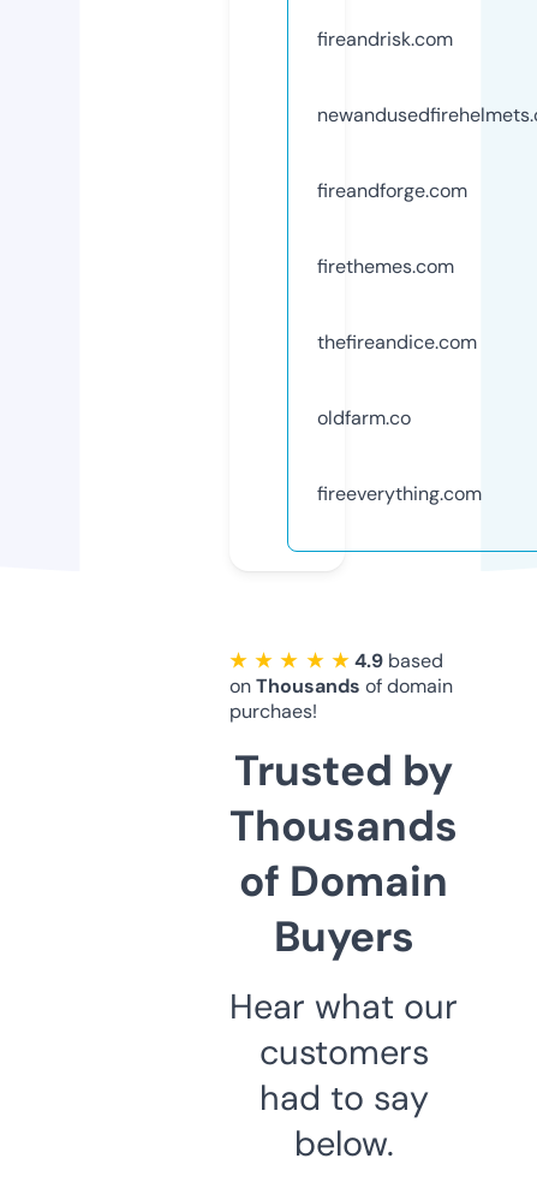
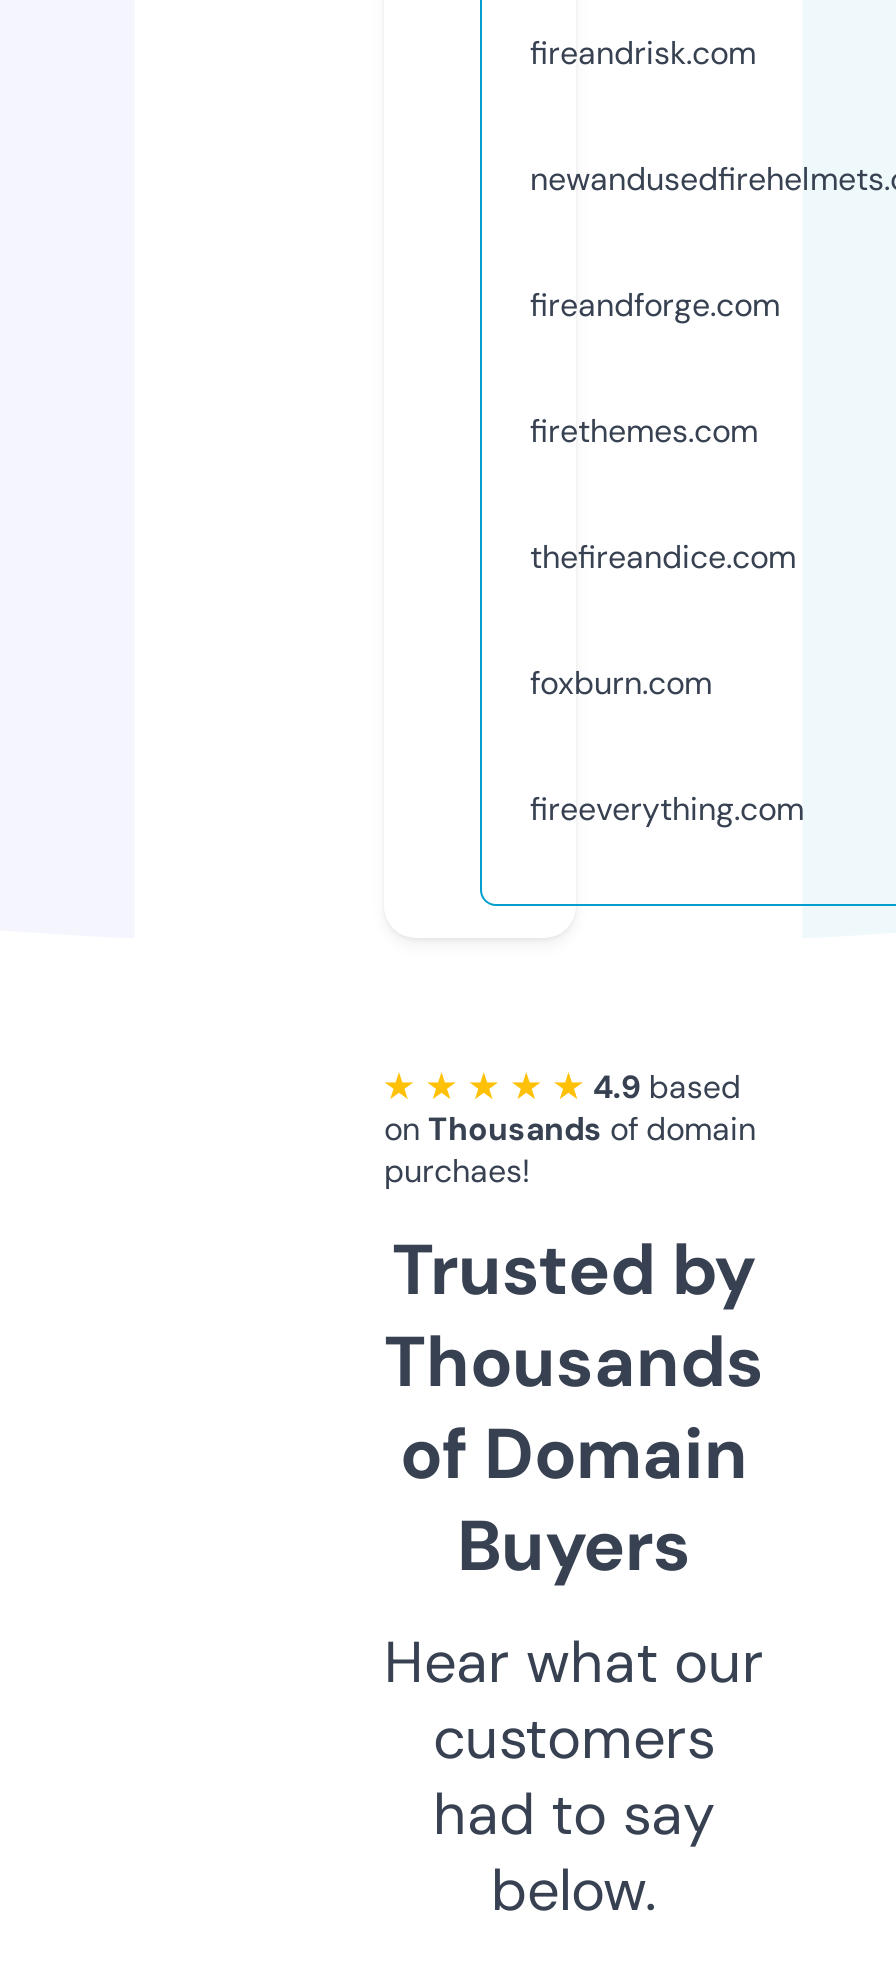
- oldfarm.co
+ foxburn.com
